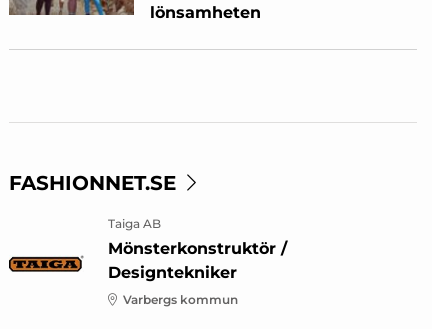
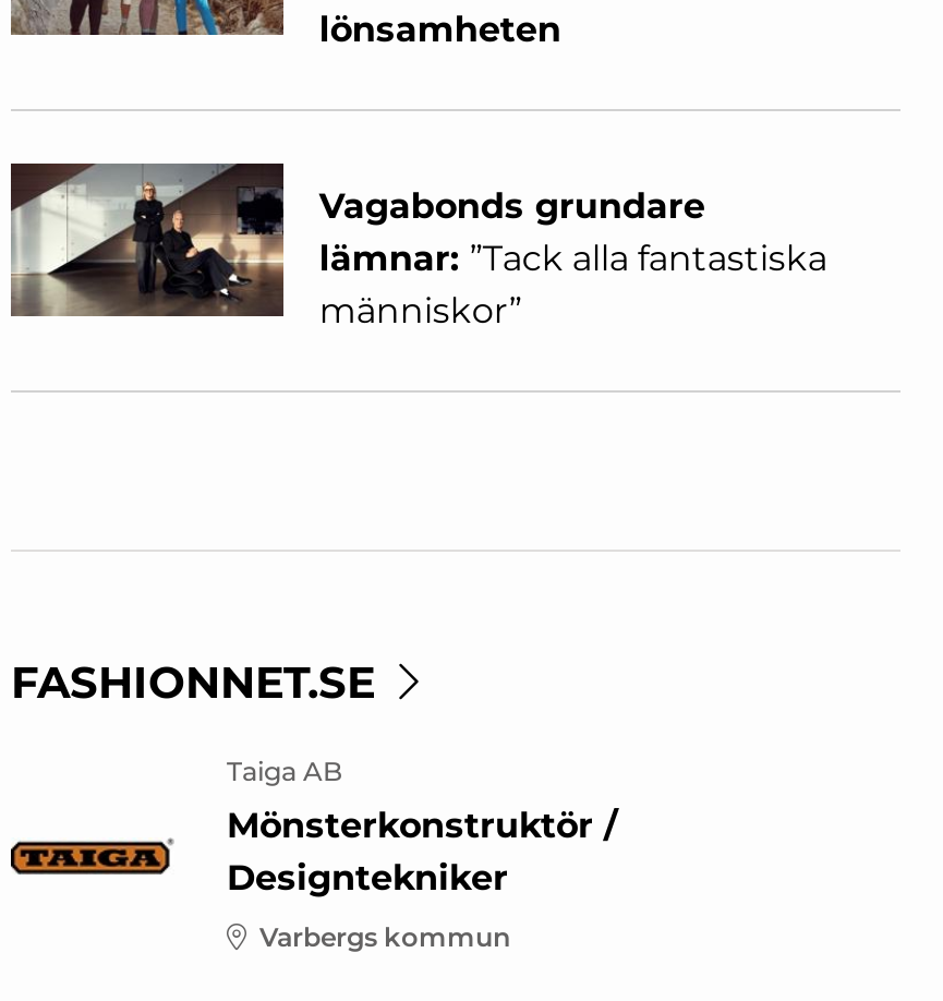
+ [image]
+ Vagabonds grundare
+ lämnar:”Tack alla fantastiska
+ människor”
